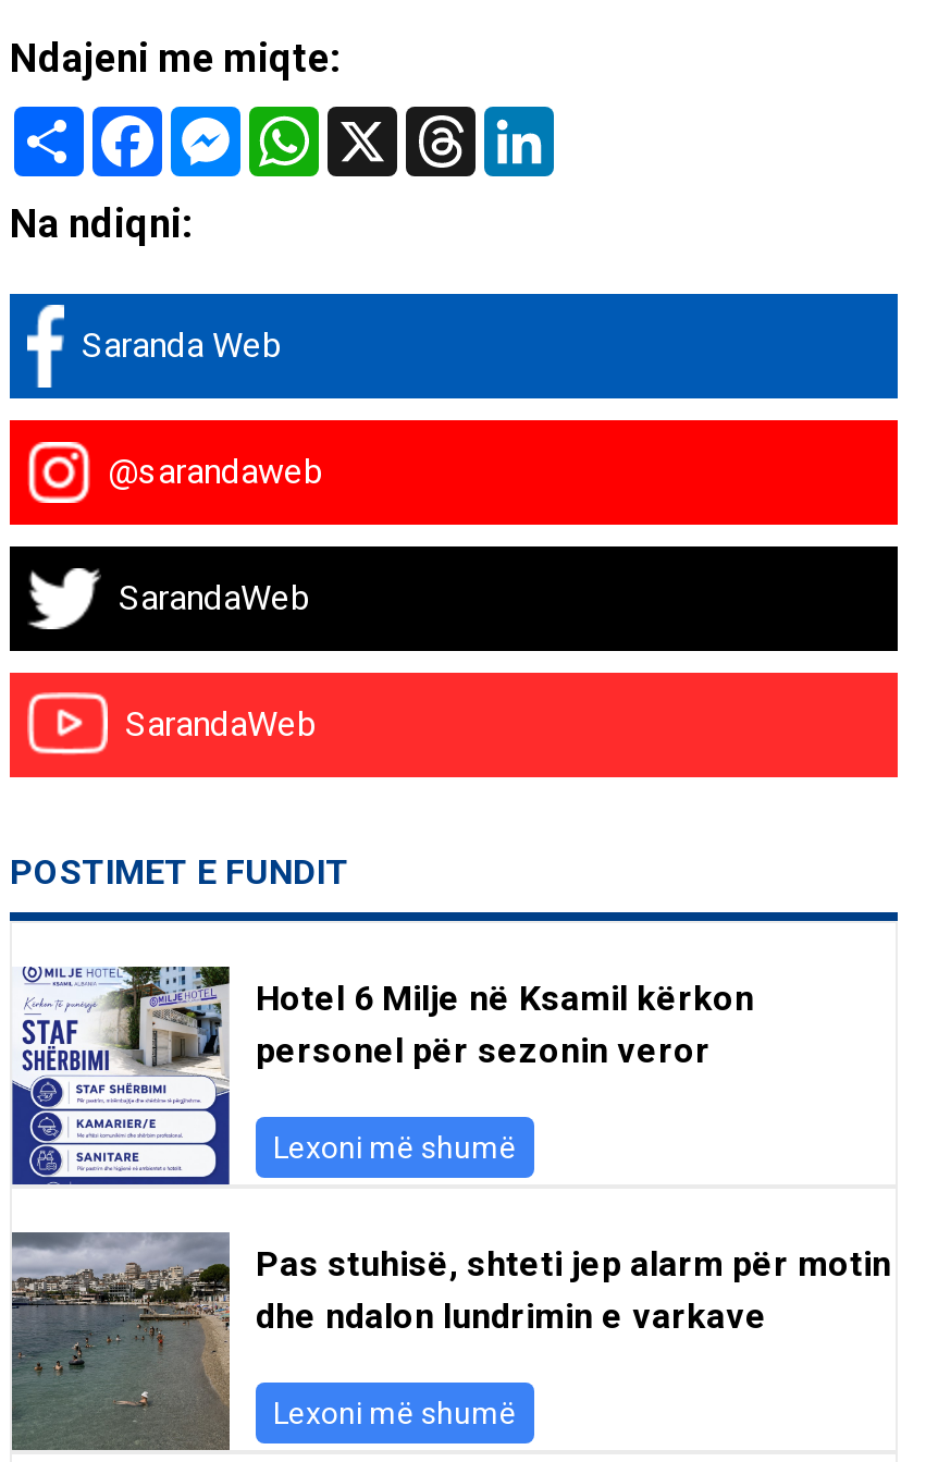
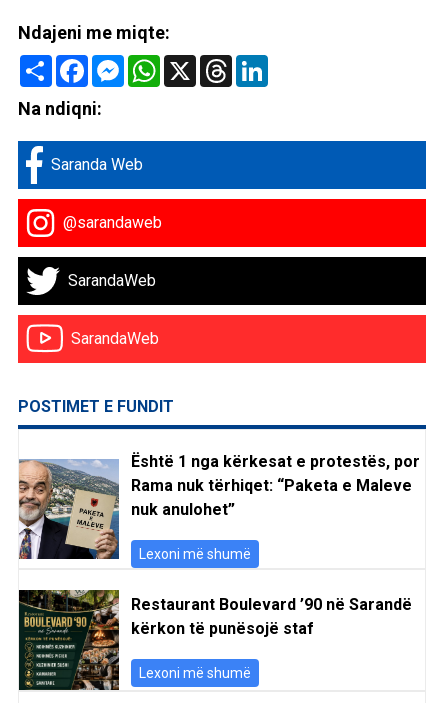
- [image]
- Hotel 6 Milje në Ksamil kërkon
- personel për sezonin veror
+ [image]
+ Është 1 nga kërkesat e protestës, por
+ Rama nuk tërhiqet: “Paketa e Maleve
+ nuk anulohet”

- [image]
- Pas stuhisë, shteti jep alarm për motin
- dhe ndalon lundrimin e varkave
+ [image]
+ Restaurant Boulevard ’90 në Sarandë
+ kërkon të punësojë staf
